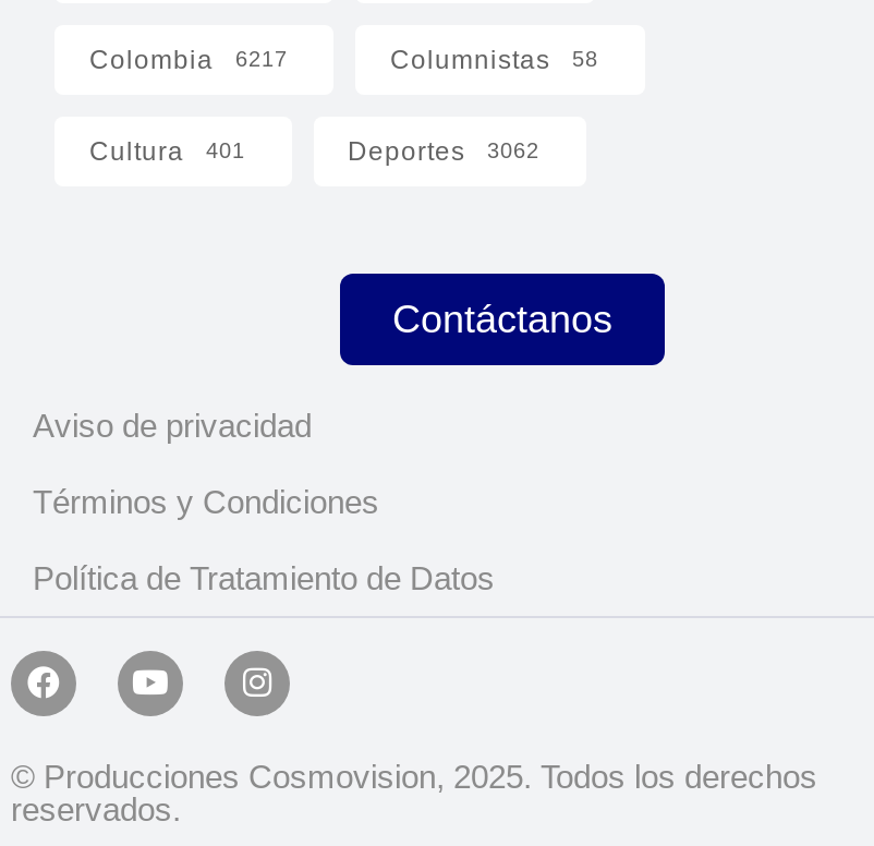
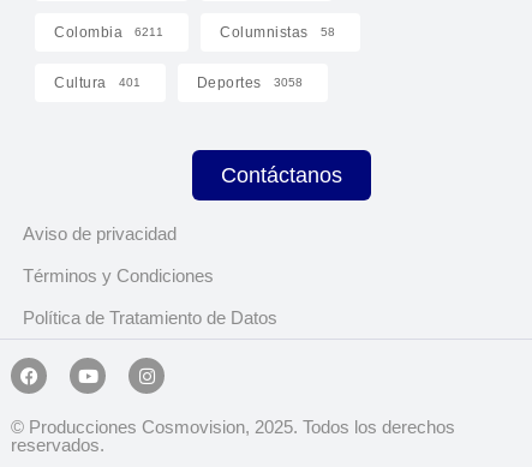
- Colombia 6217
+ Colombia 6211

- Deportes 3062
+ Deportes 3058
